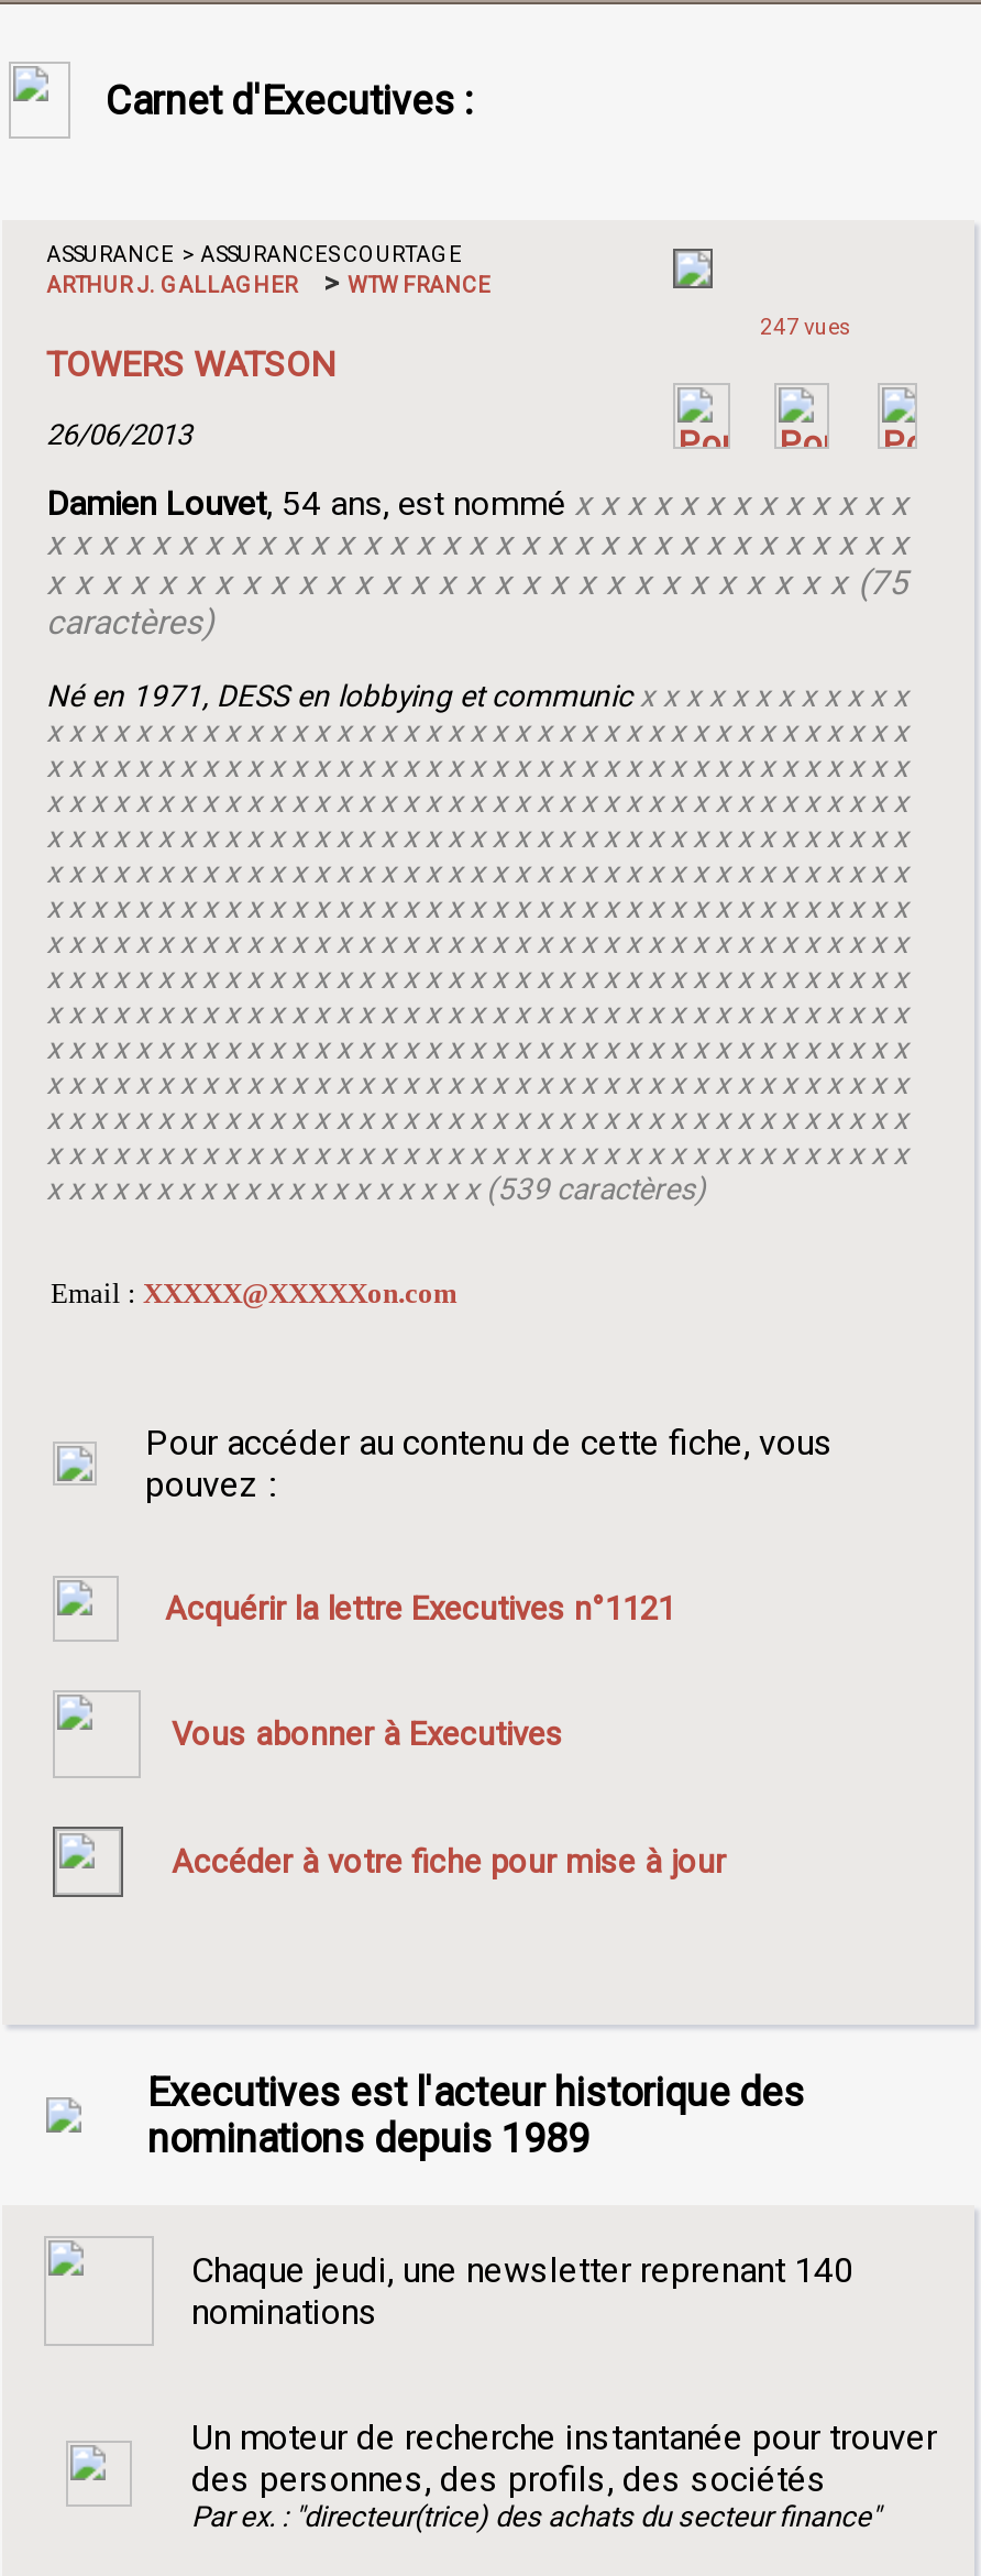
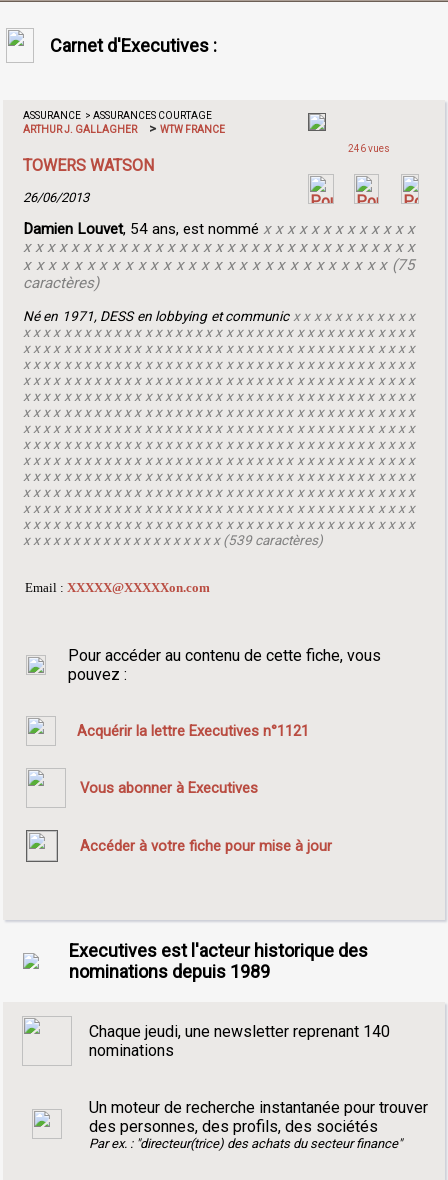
- 247 vues
+ 246 vues
